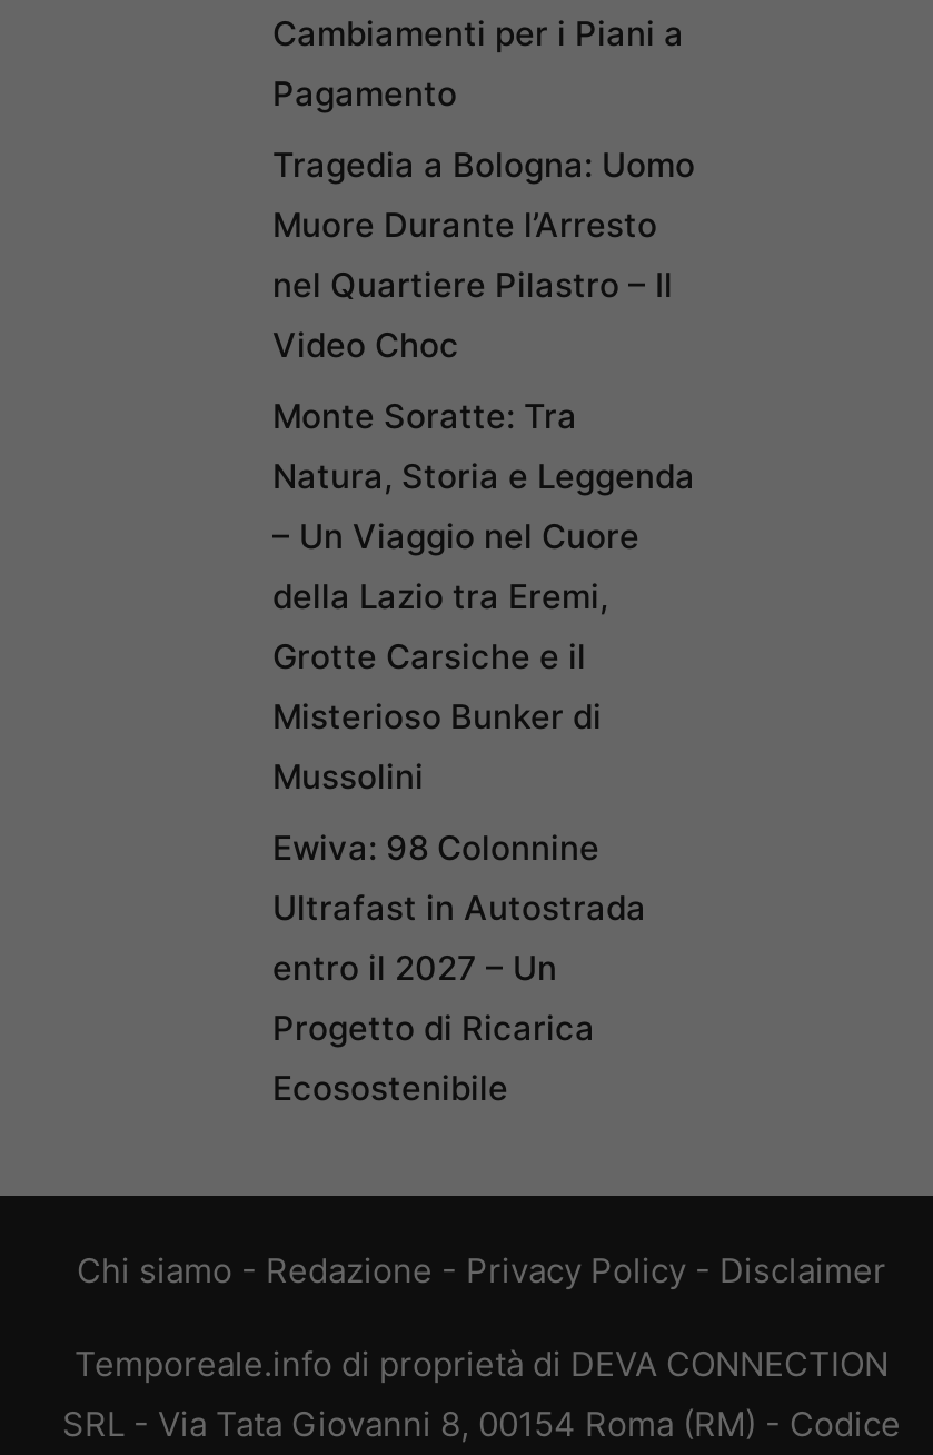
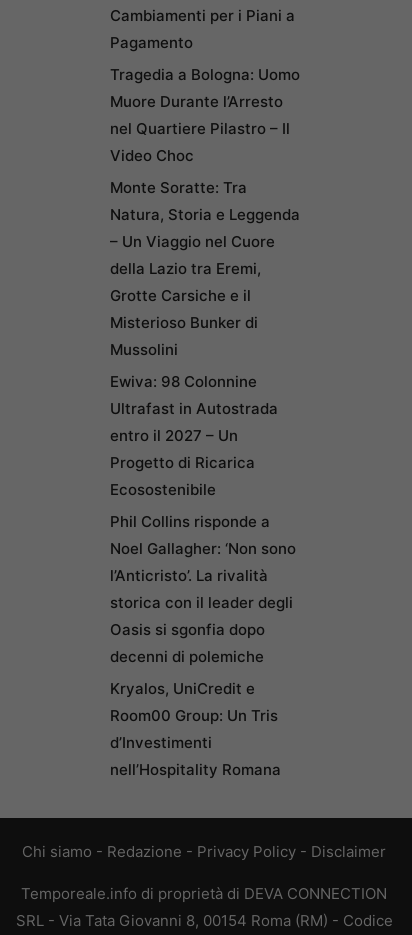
+ Phil Collins risponde a
+ Noel Gallagher: ‘Non sono
+ l’Anticristo’. La rivalità
+ storica con il leader degli
+ Oasis si sgonfia dopo
+ decenni di polemiche
+ Kryalos, UniCredit e
+ Room00 Group: Un Tris
+ d’Investimenti
+ nell’Hospitality Romana
